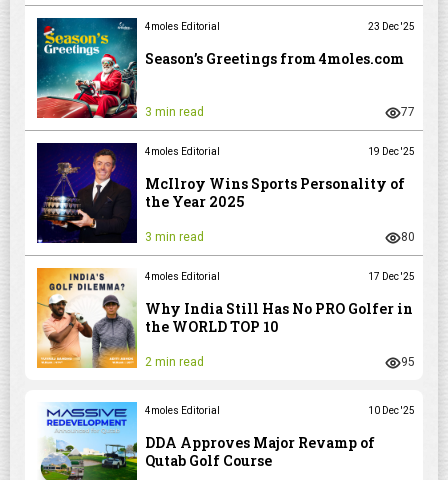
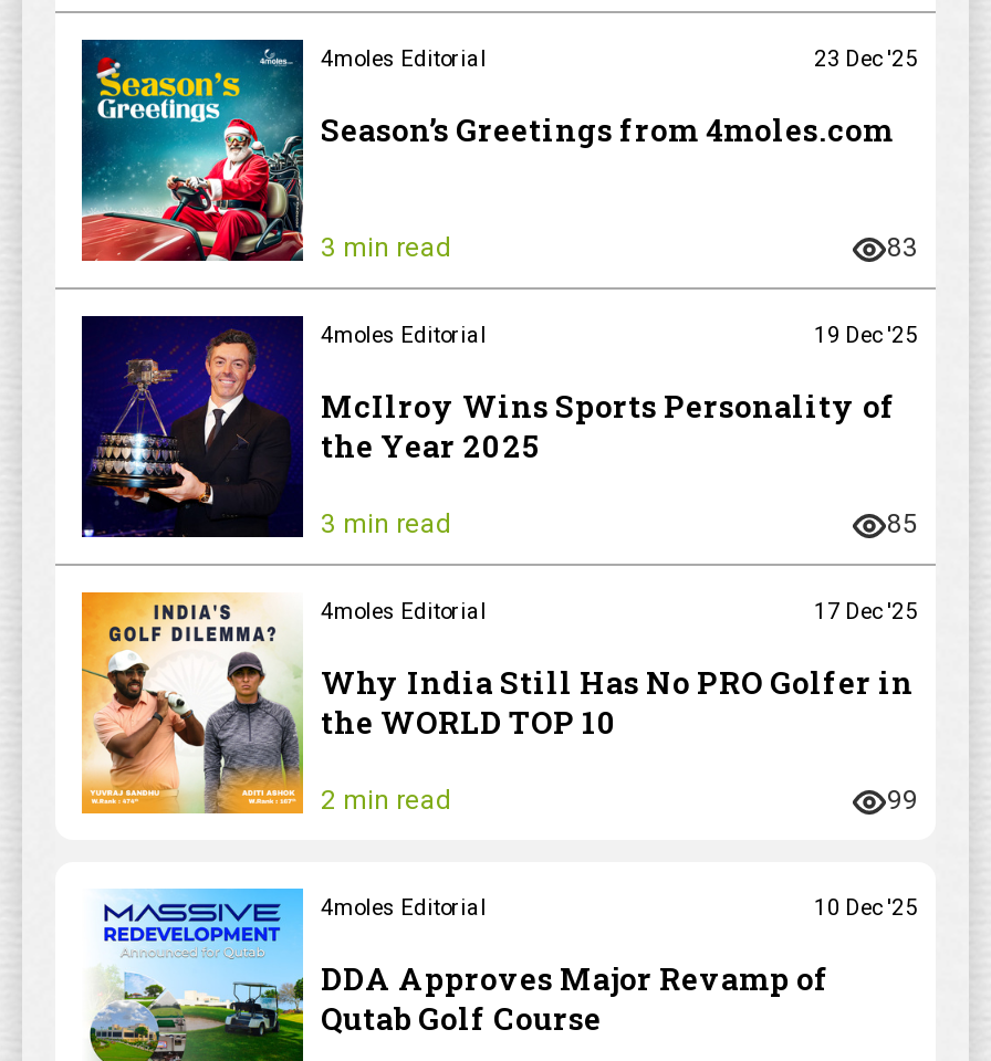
- 77
+ 83

- 80
+ 85

- 95
+ 99
